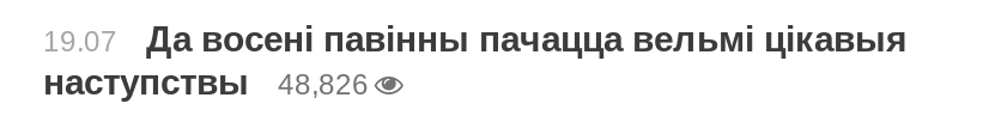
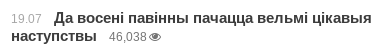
- наступствы 48,826
+ наступствы 46,038
